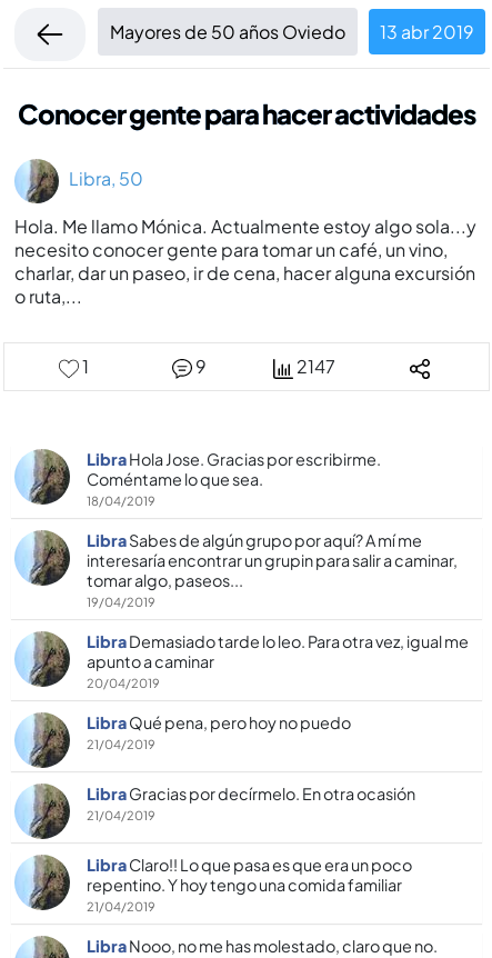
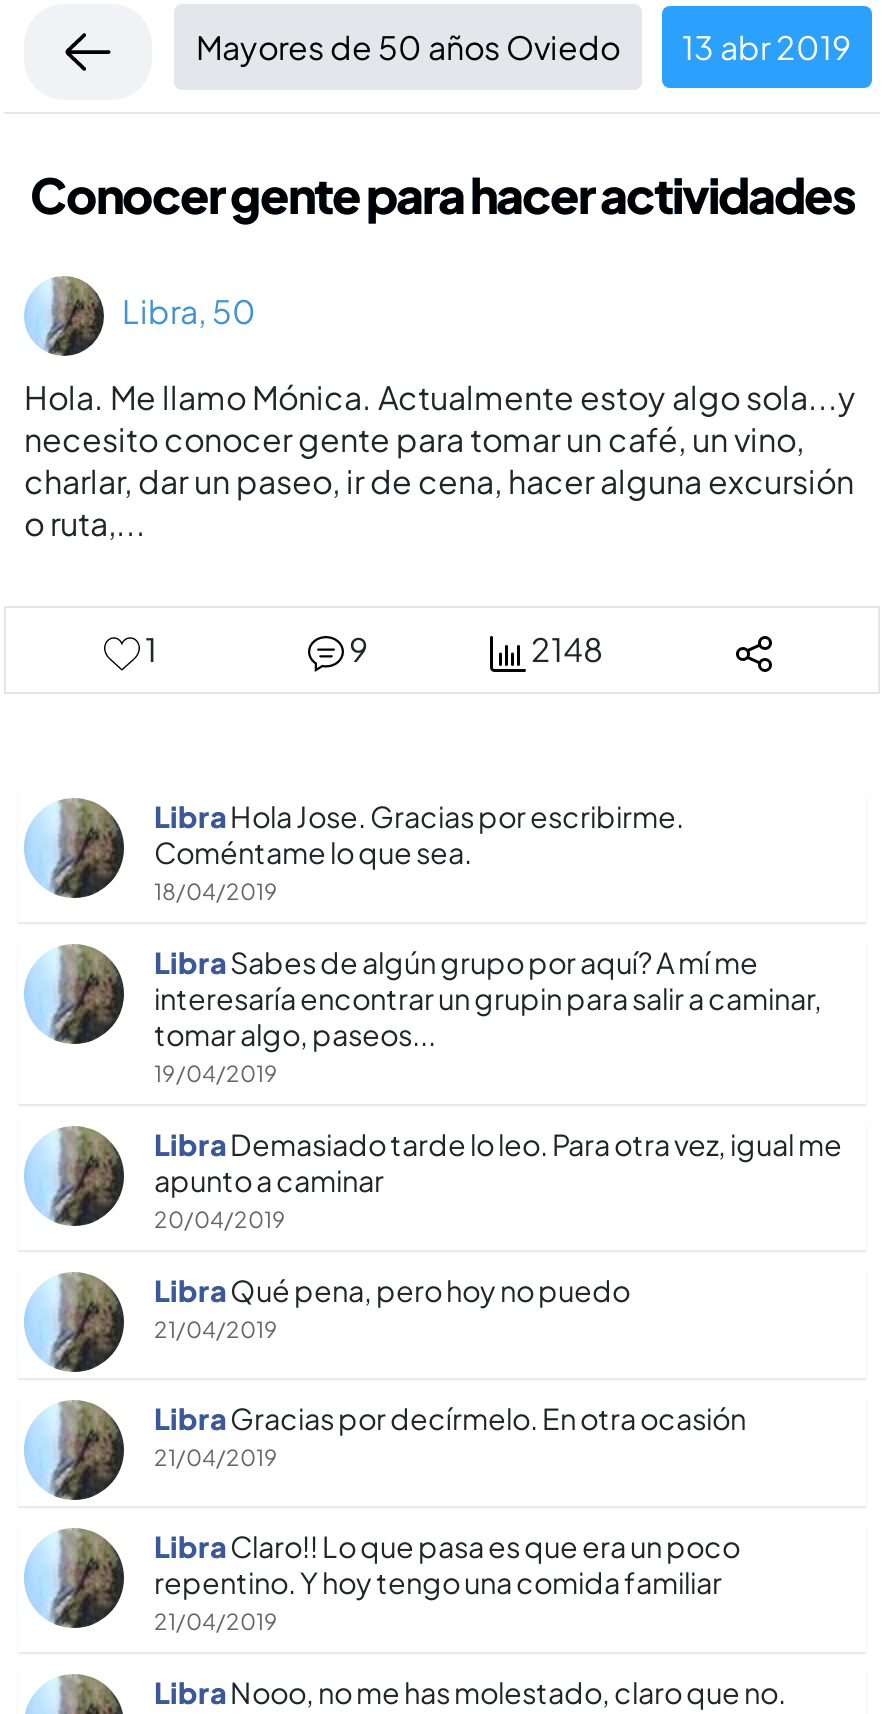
- 2147
+ 2148
